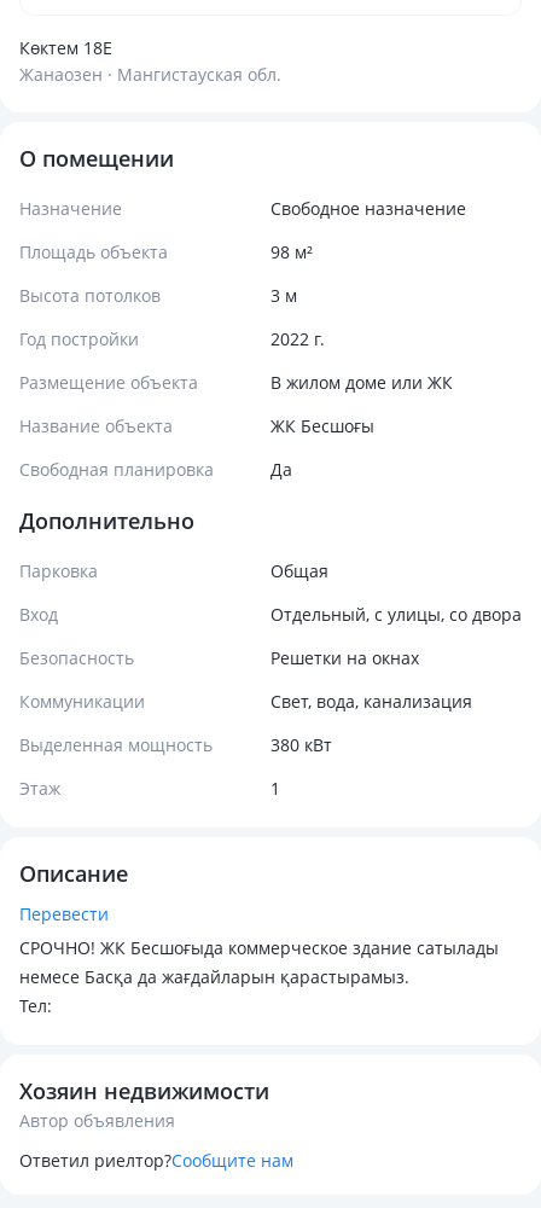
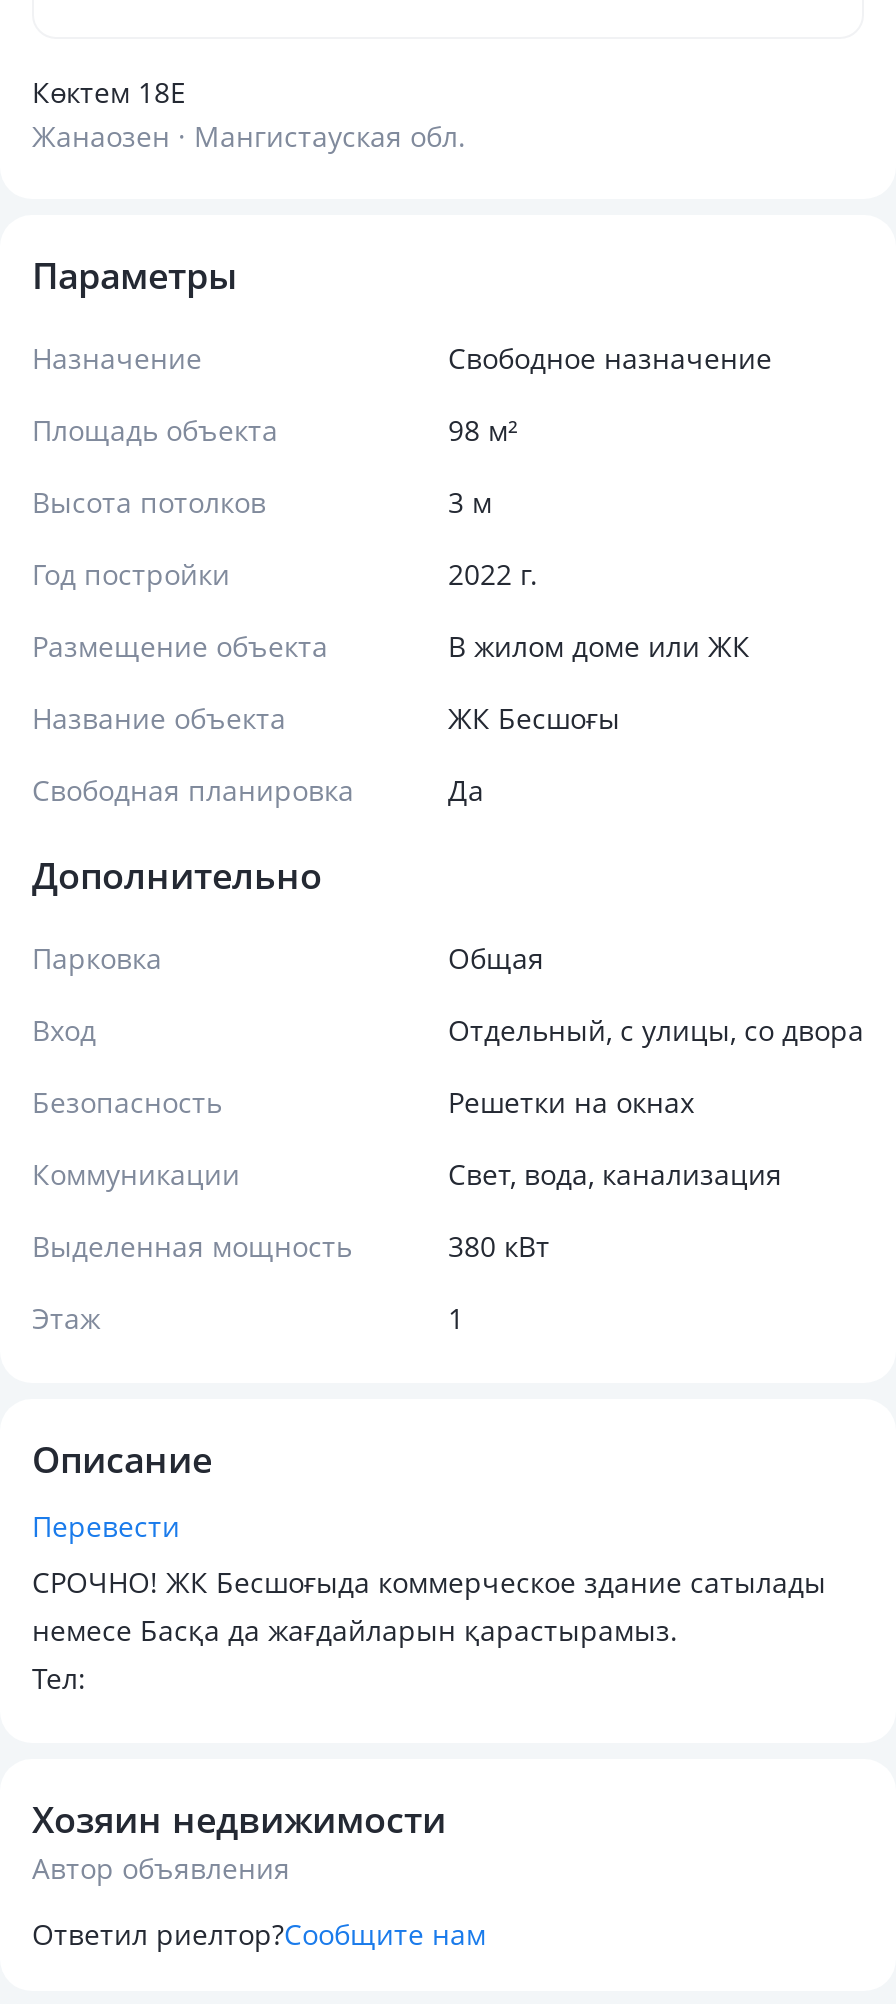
- О помещении
+ Параметры
